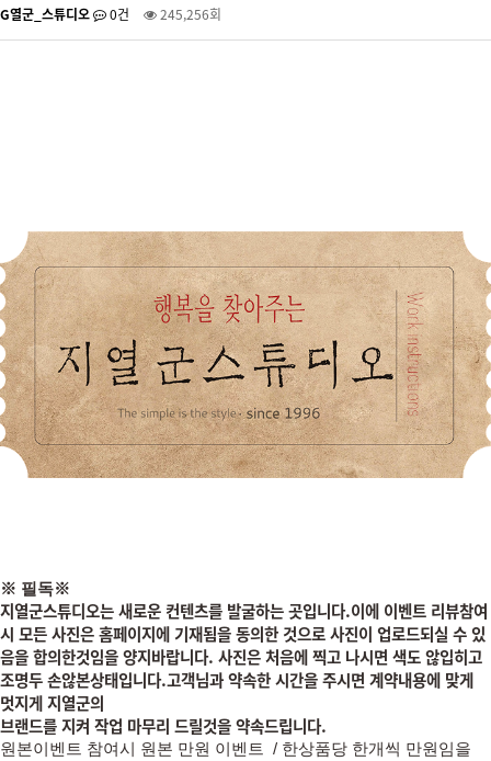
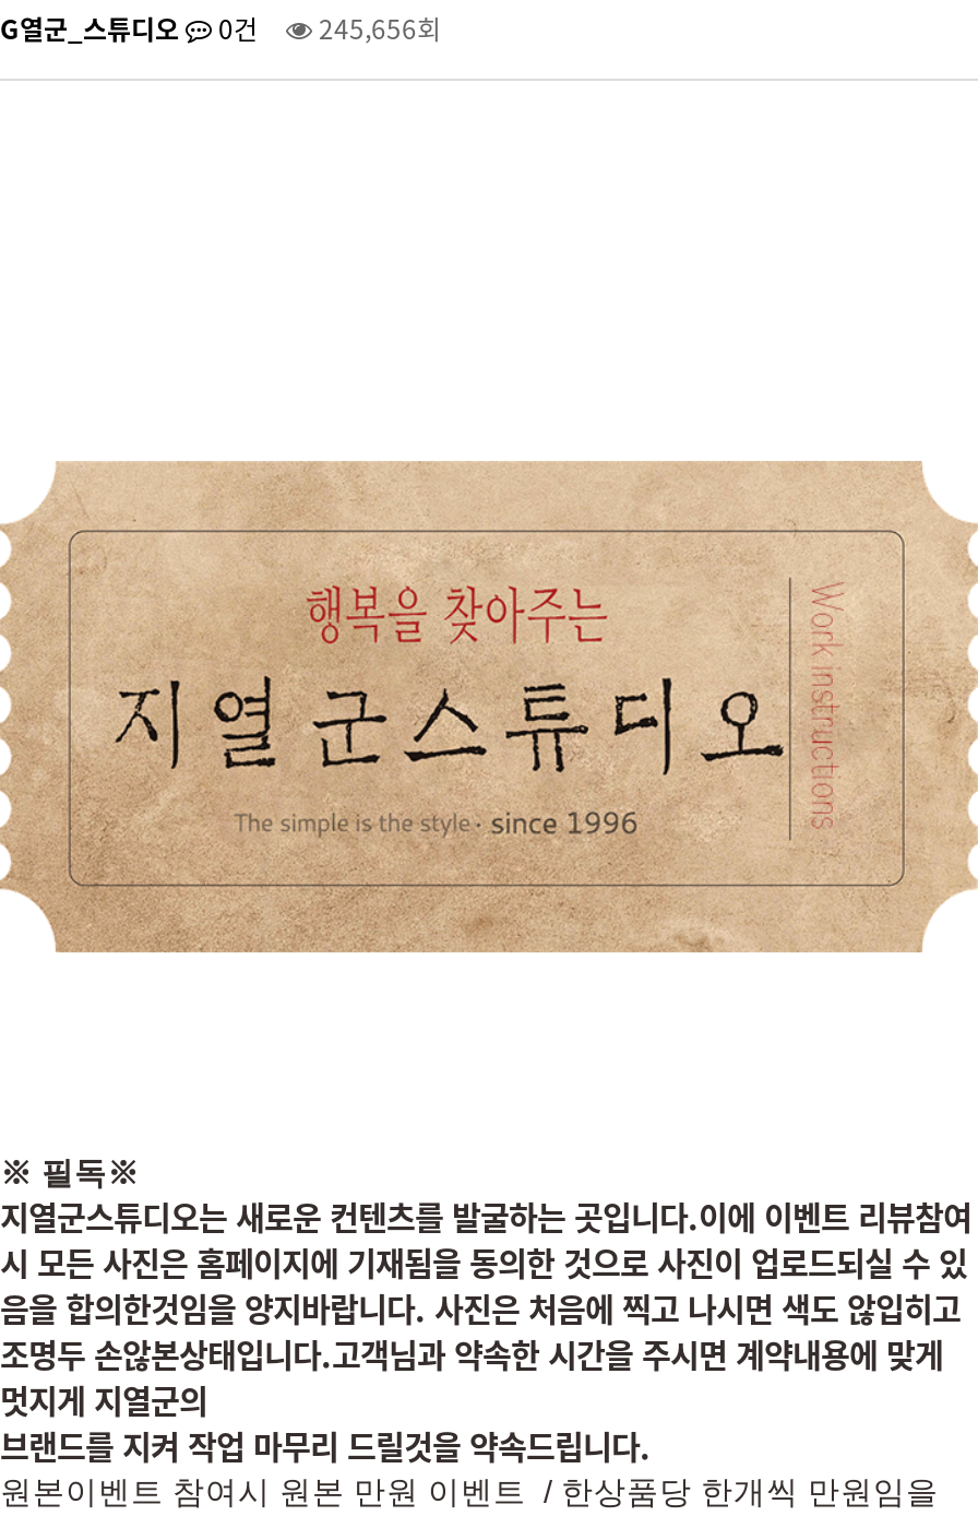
- 245,256회
+ 245,656회
